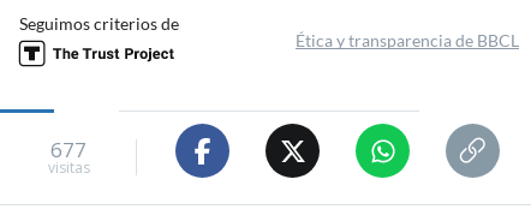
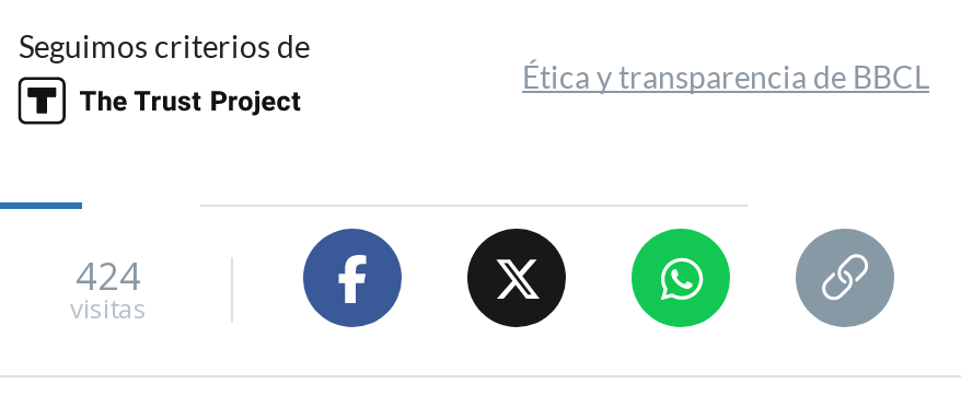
- 677
+ 424
